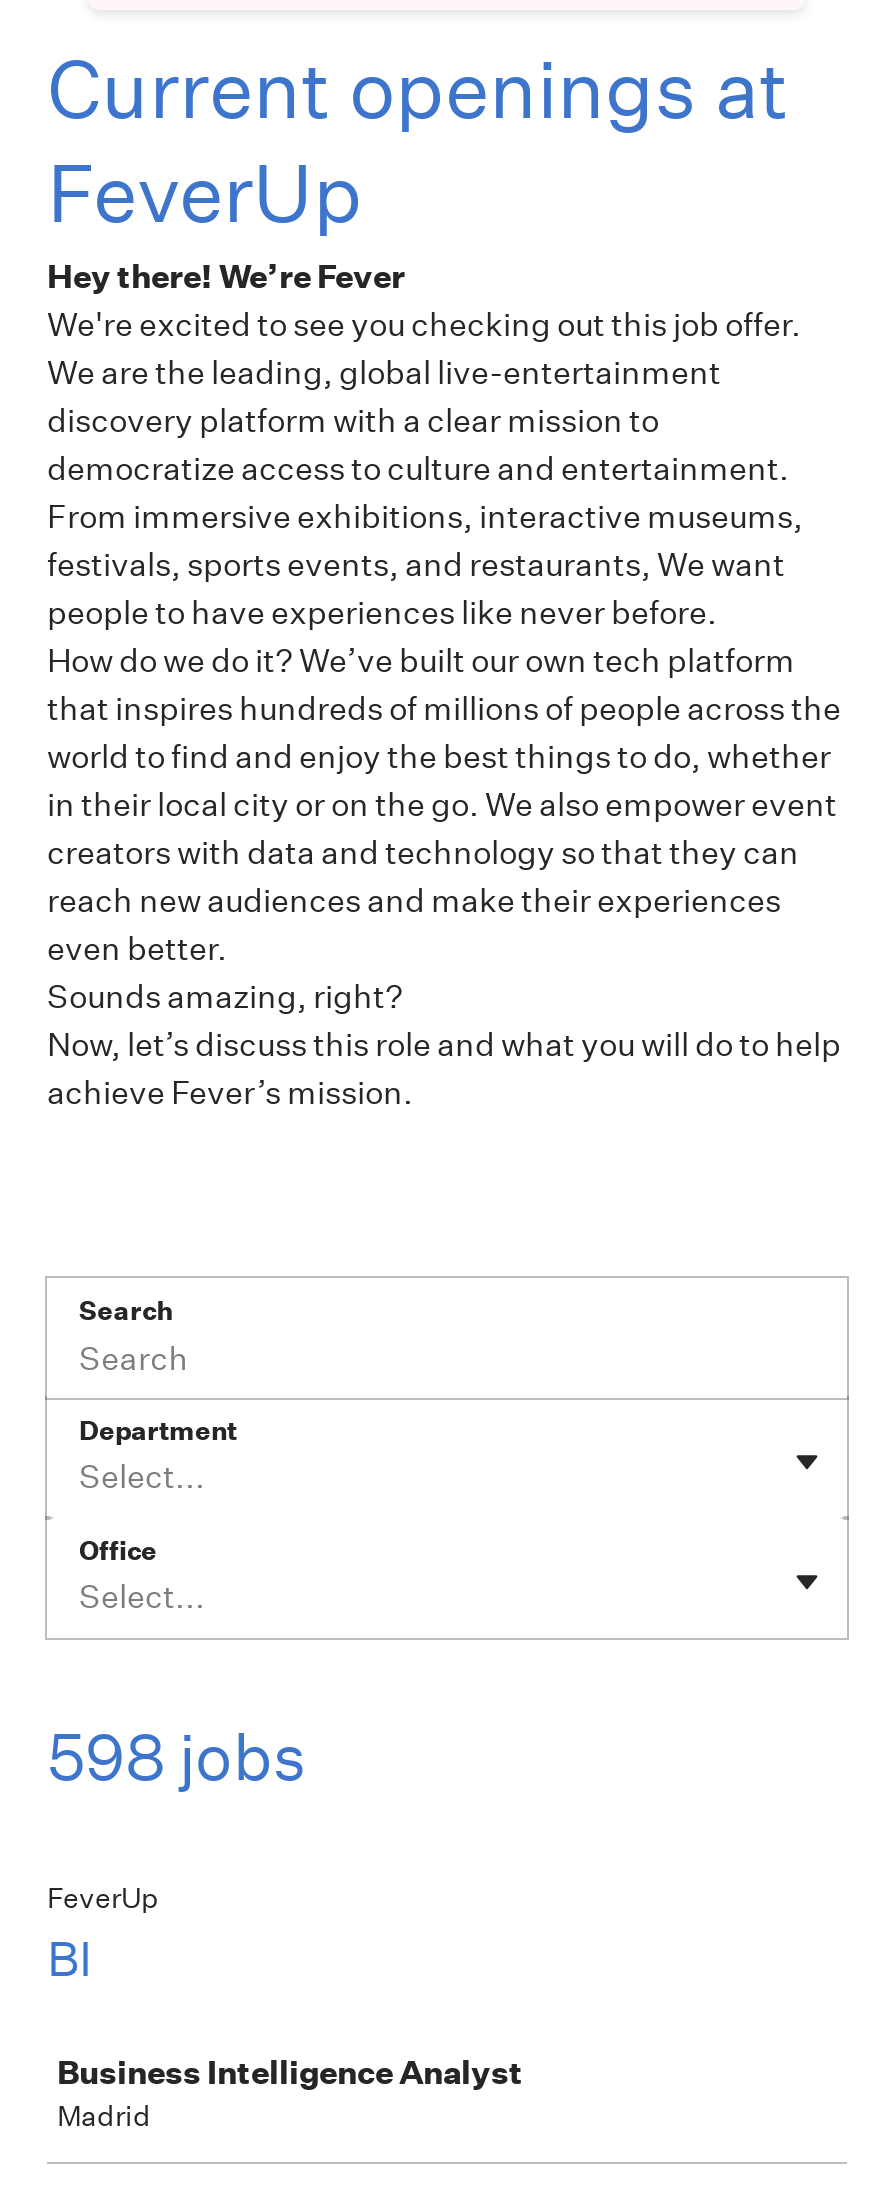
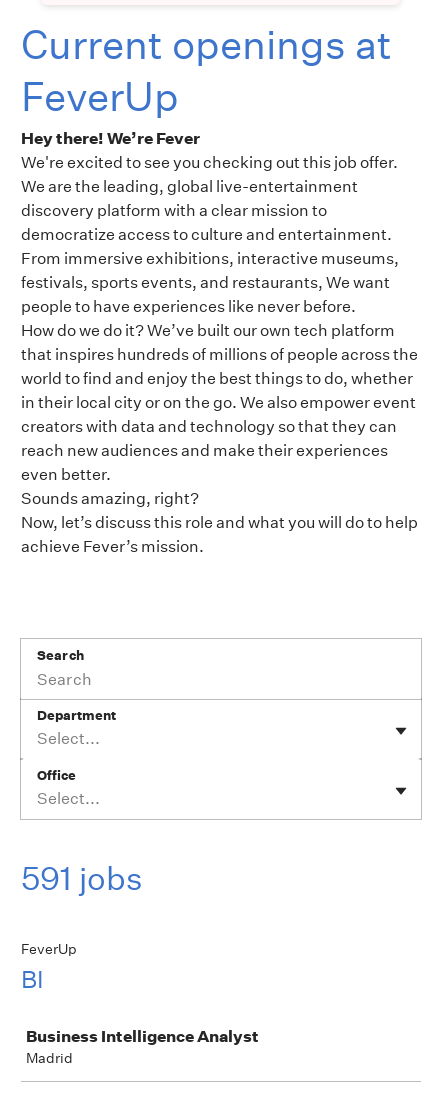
- 598 jobs
+ 591 jobs
